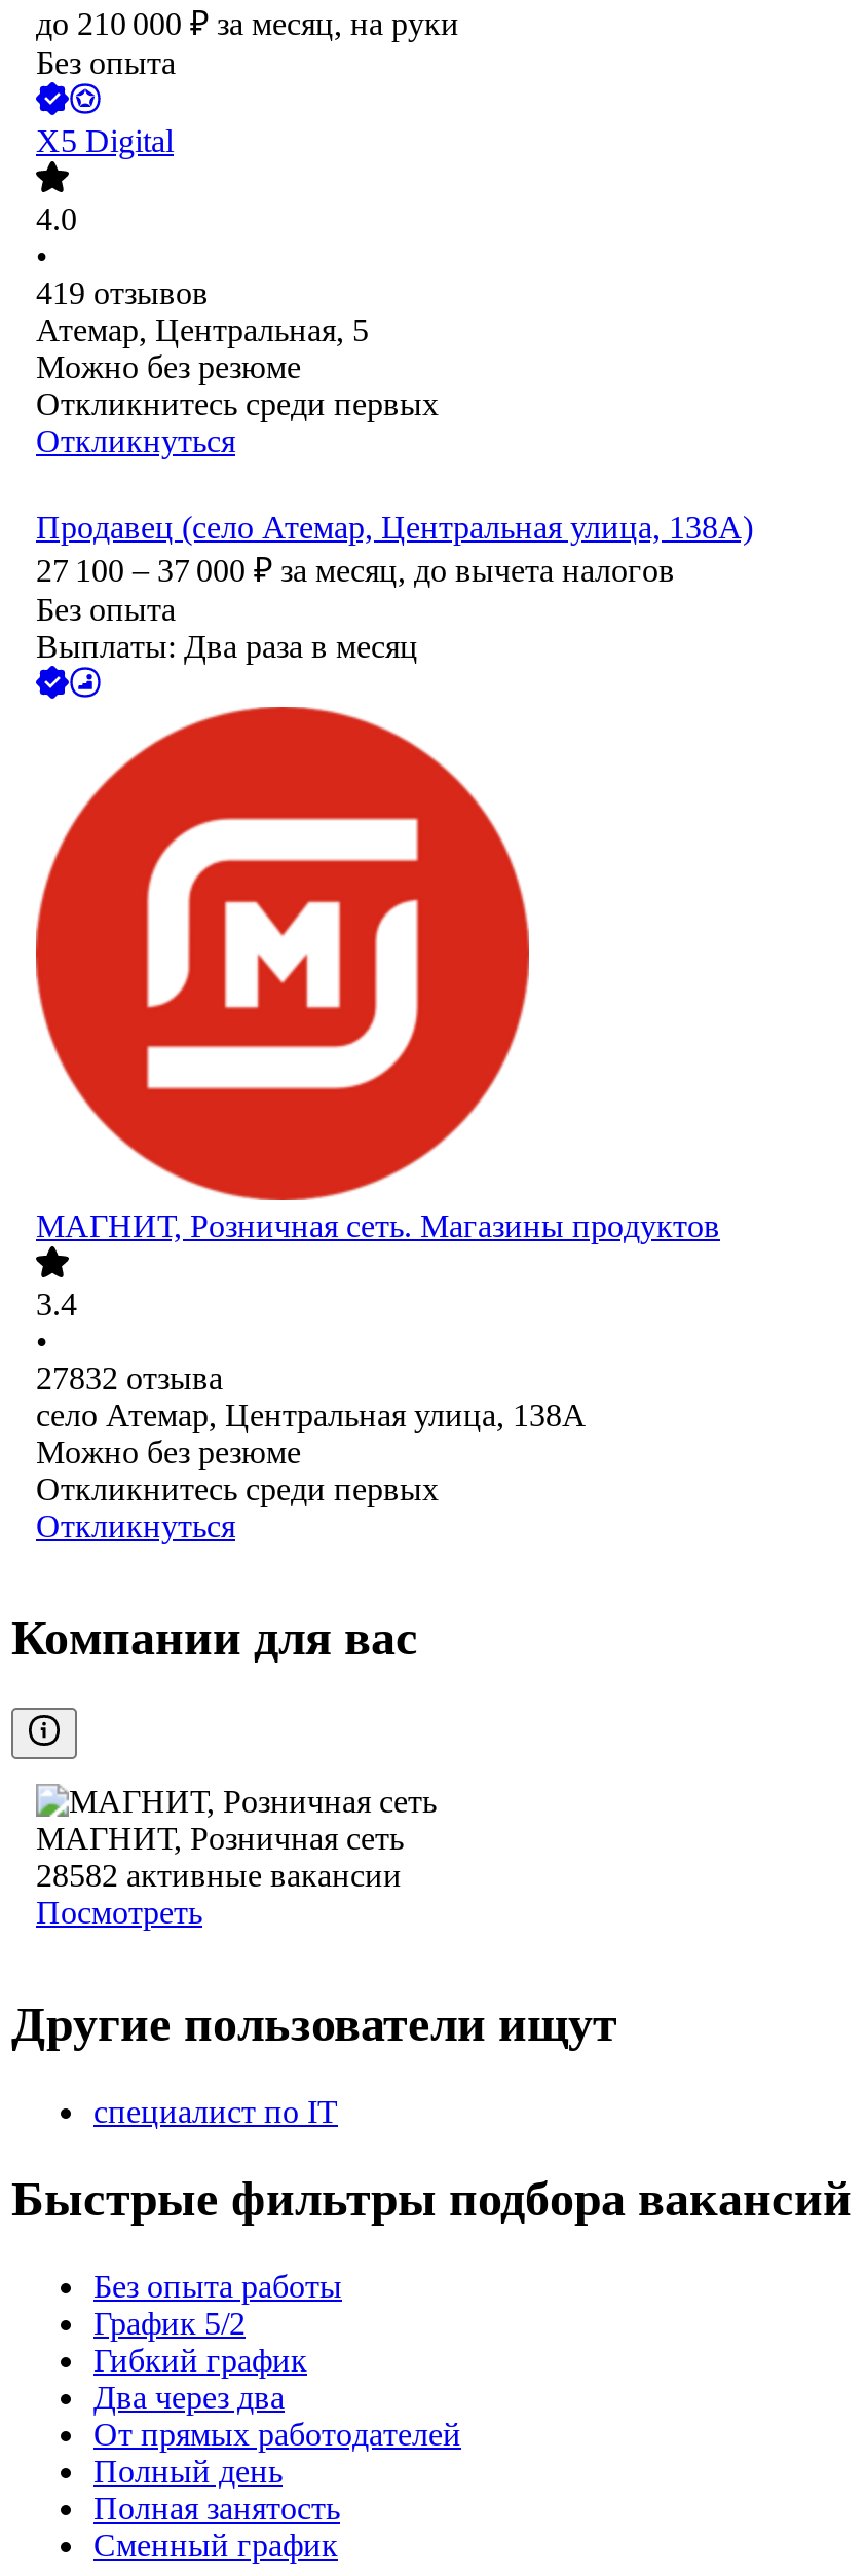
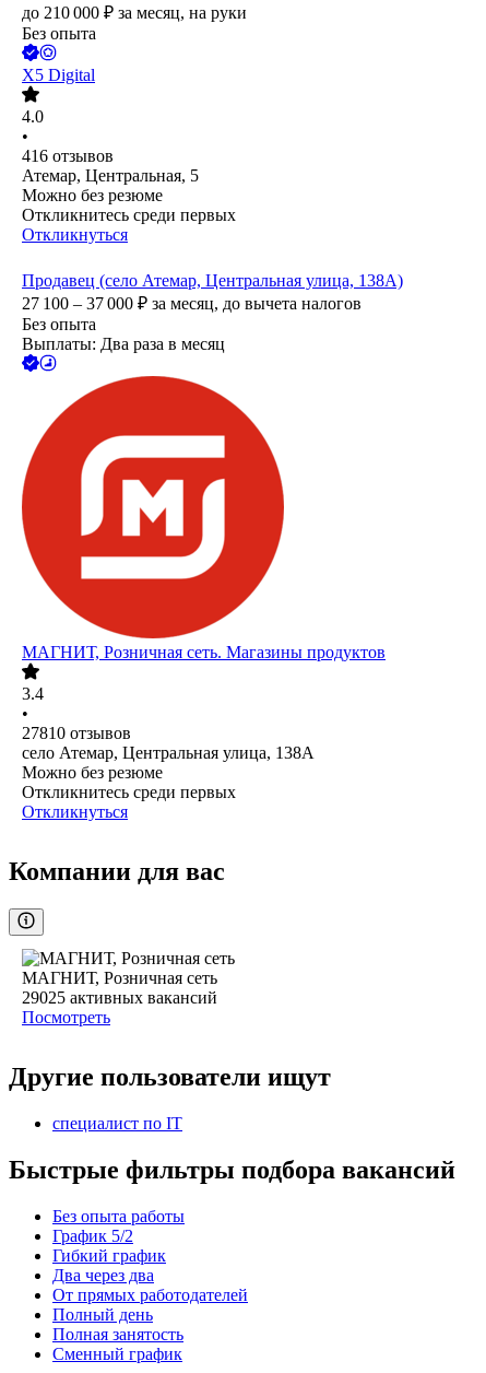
- 419 отзывов
+ 416 отзывов

- 27832 отзыва
+ 27810 отзывов

- 28582 активные вакансии
+ 29025 активных вакансий
